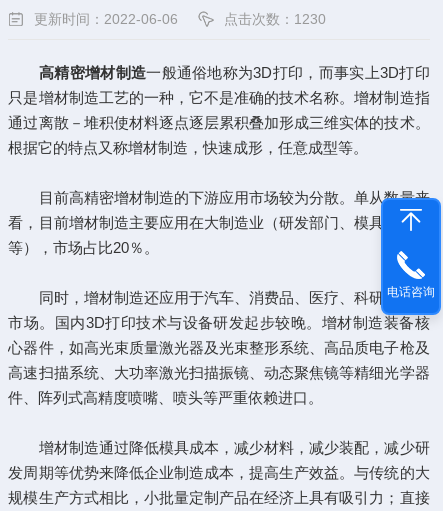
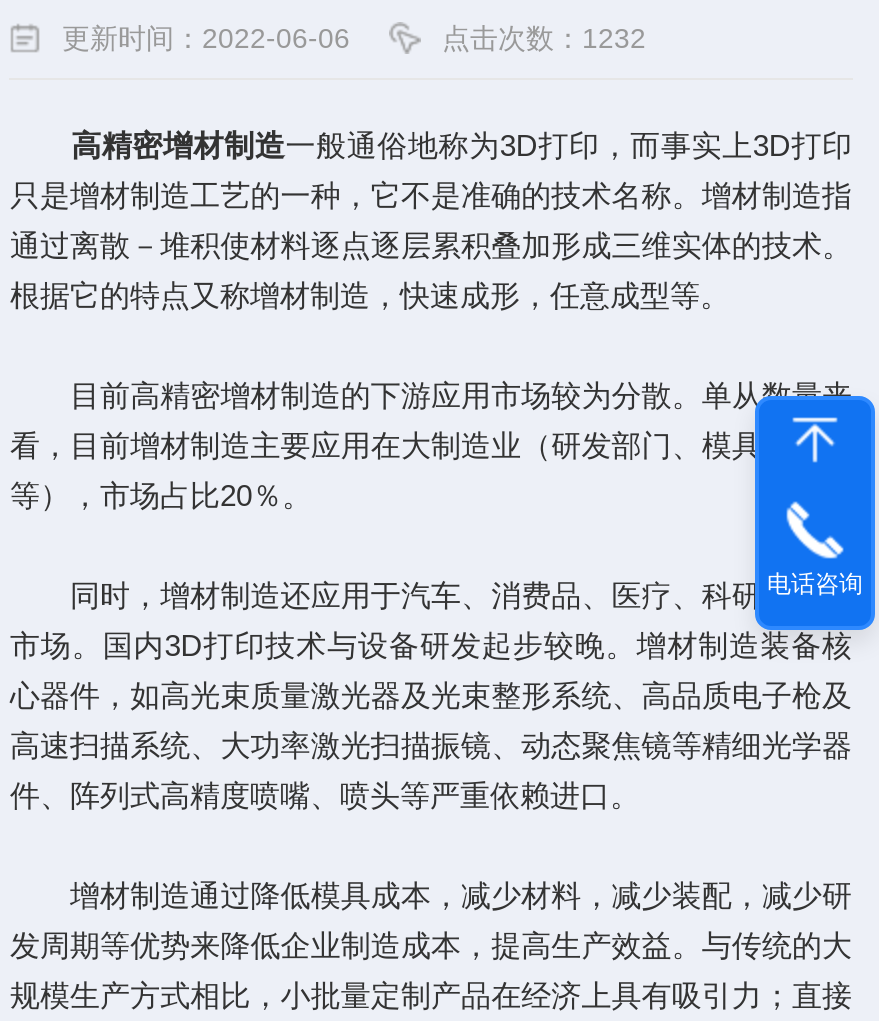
- 点击次数：1230
+ 点击次数：1232
